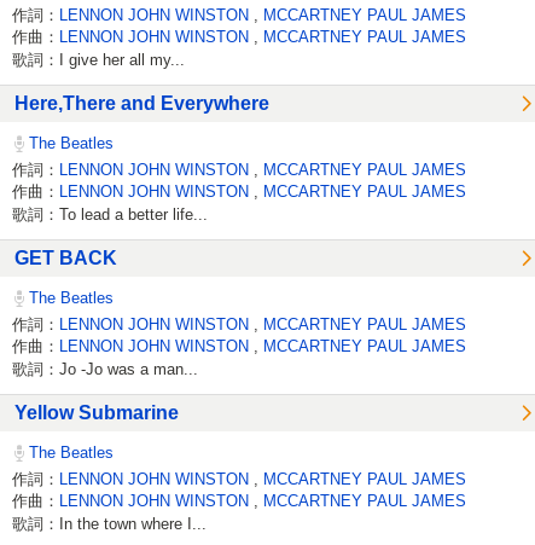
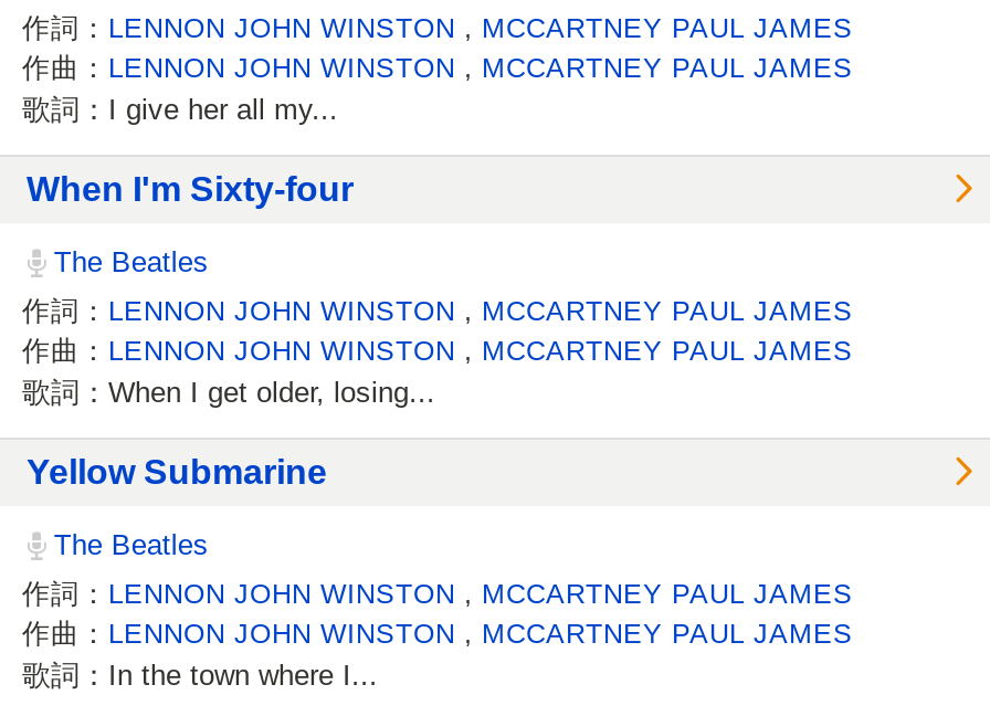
- Here,There and Everywhere
+ When I'm Sixty-four

- 歌詞：To lead a better life...
- GET BACK
- The Beatles
- 作詞：LENNON JOHN WINSTON, MCCARTNEY PAUL JAMES
- 作曲：LENNON JOHN WINSTON, MCCARTNEY PAUL JAMES
- 歌詞：Jo -Jo was a man...
+ 歌詞：When I get older, losing...
